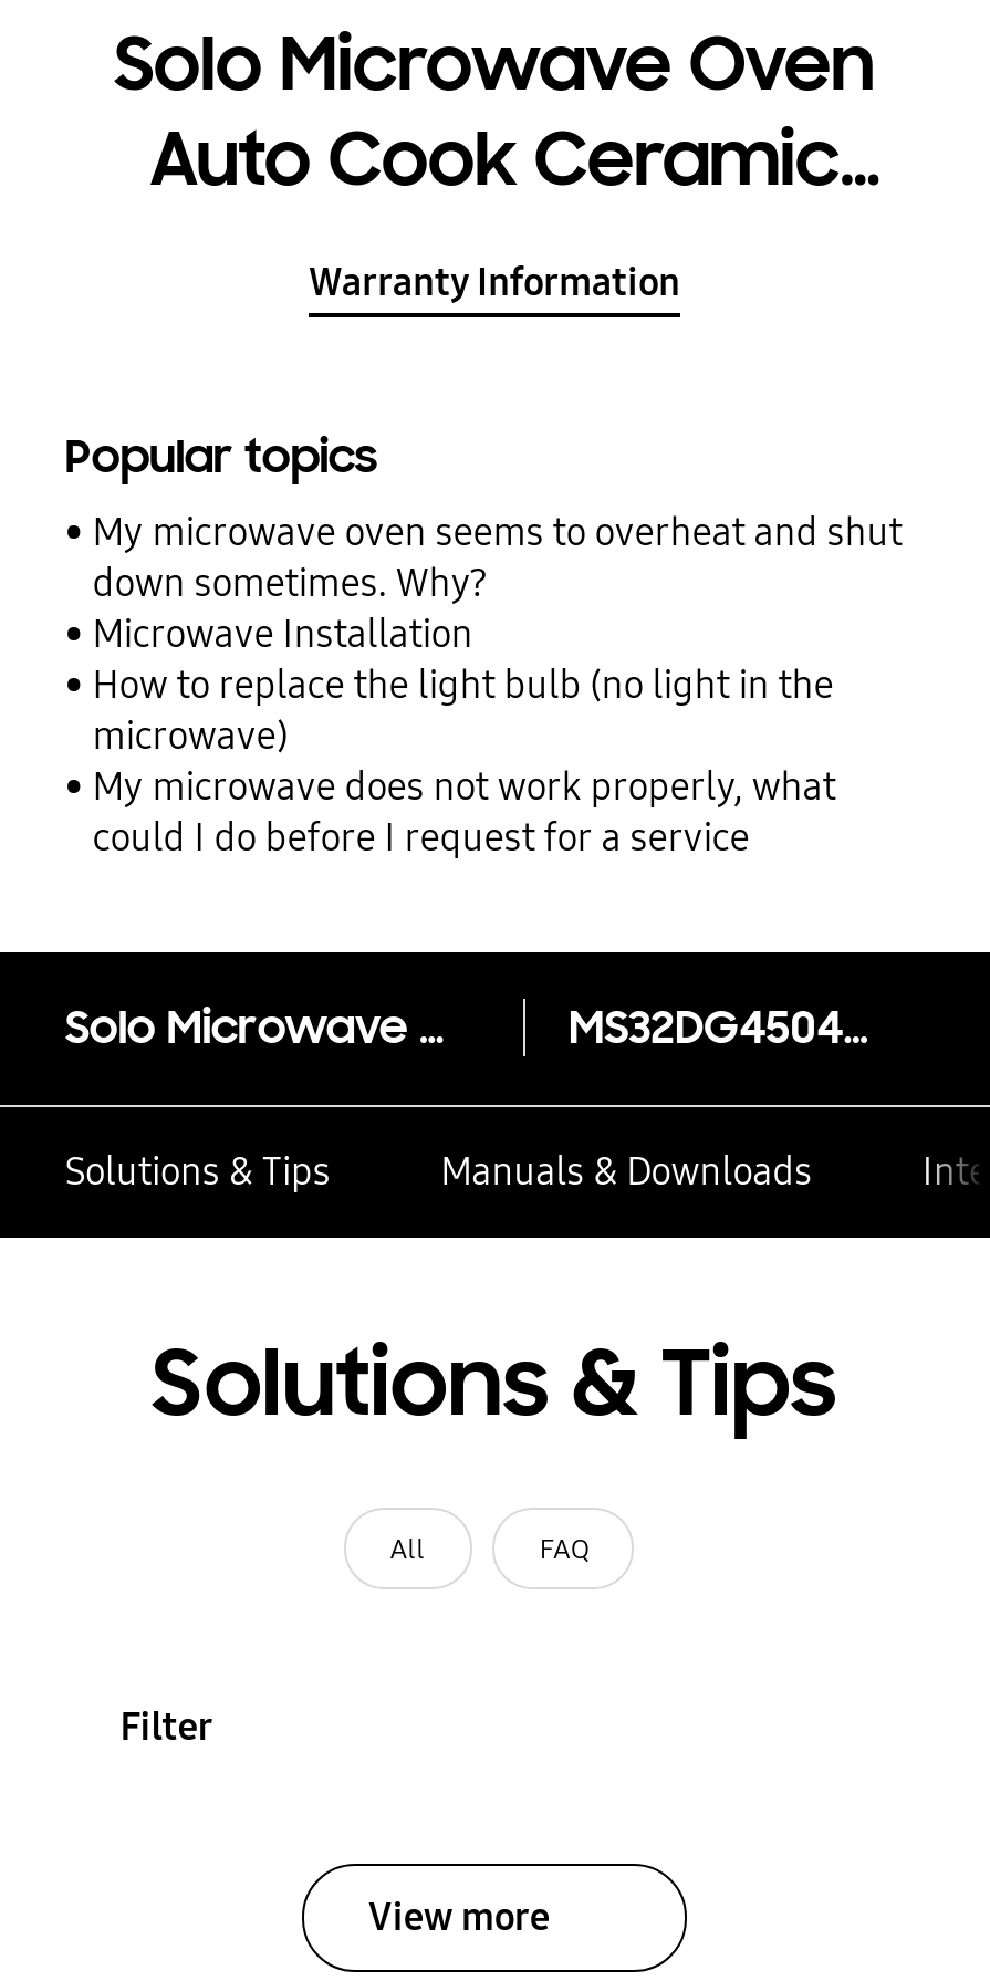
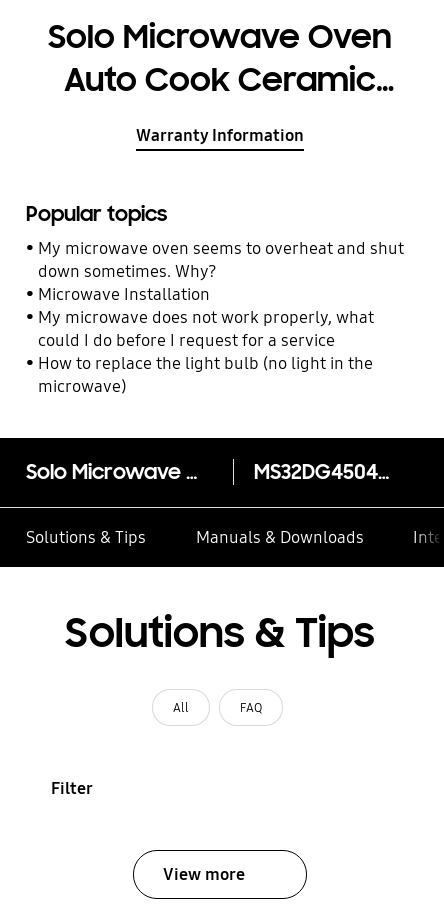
moved down: How to replace the light bulb (no light in the | microwave)

moved up: My microwave does not work properly, what | could I do before I request for a service
